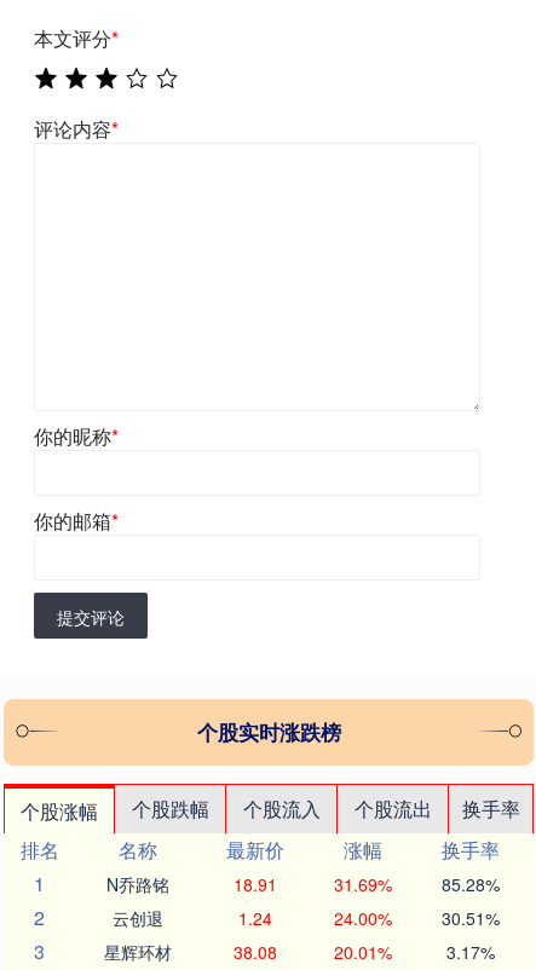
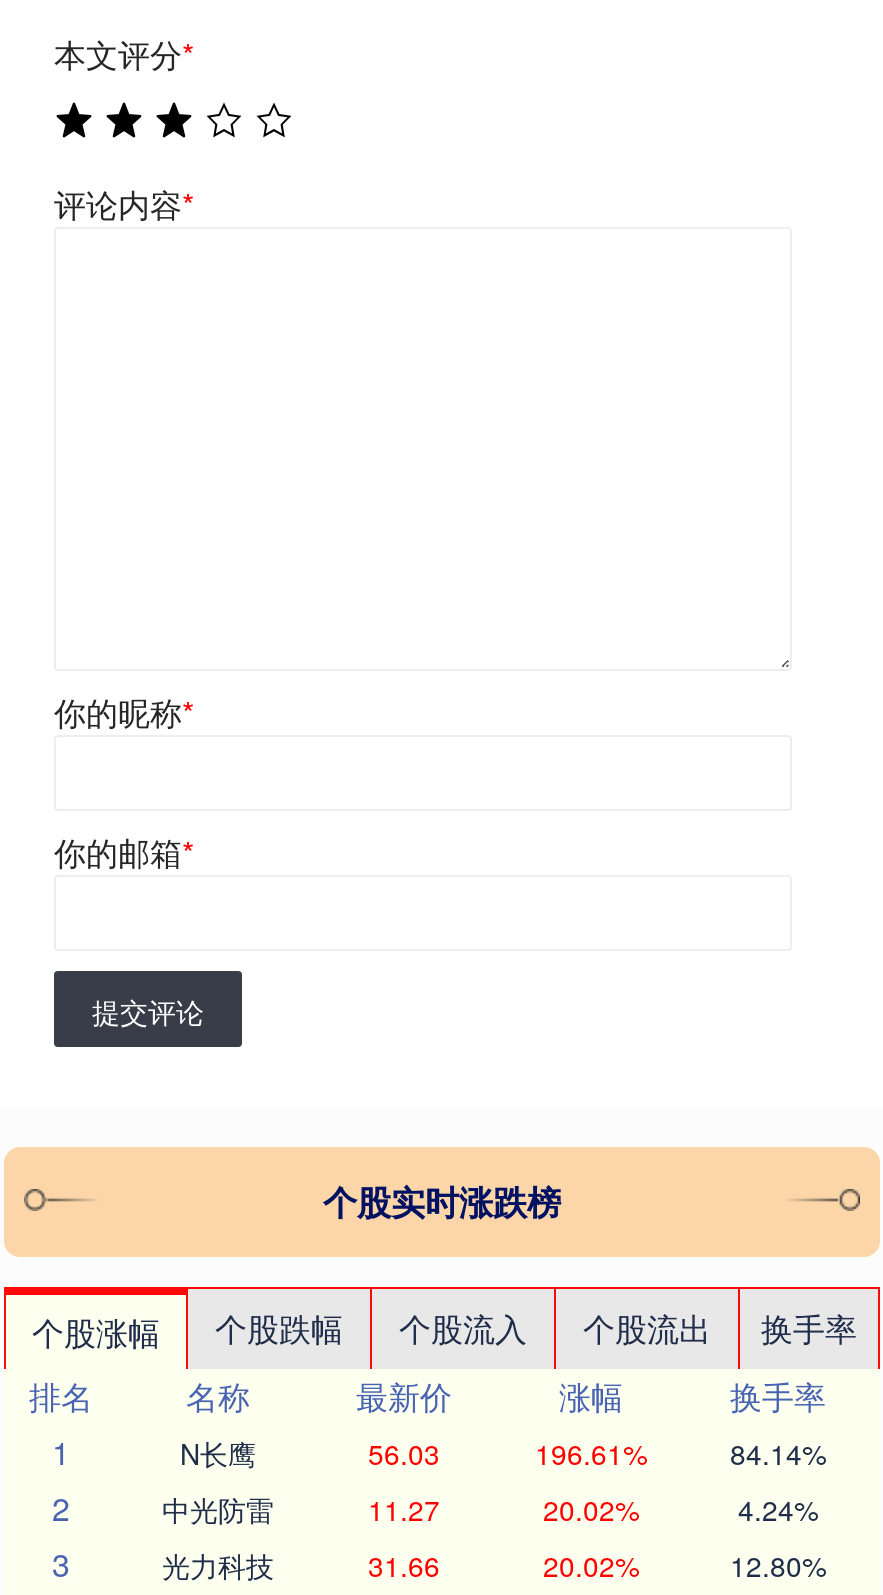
- N乔路铭
- 18.91
- 31.69%
- 85.28%
+ N长鹰
+ 56.03
+ 196.61%
+ 84.14%

- 云创退
- 1.24
- 24.00%
- 30.51%
+ 中光防雷
+ 11.27
+ 20.02%
+ 4.24%

- 星辉环材
- 38.08
- 20.01%
- 3.17%
+ 光力科技
+ 31.66
+ 20.02%
+ 12.80%
